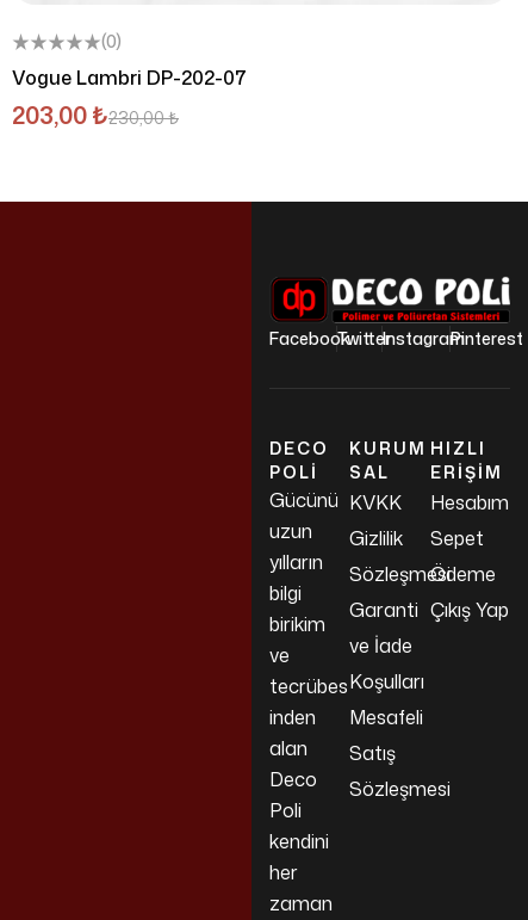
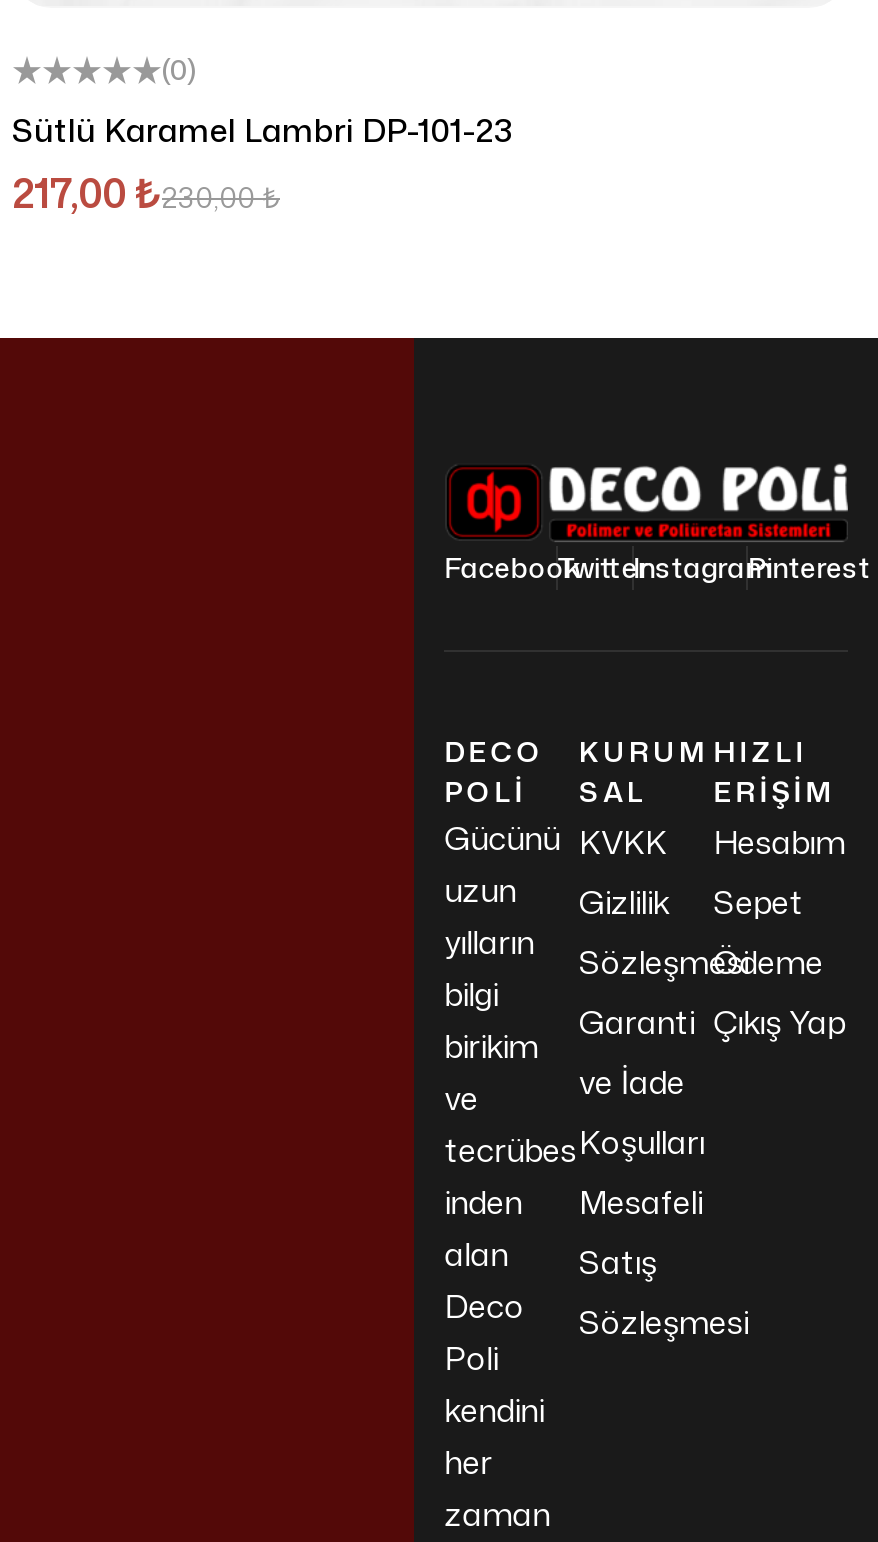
- Vogue Lambri DP-202-07
+ Sütlü Karamel Lambri DP-101-23

- 203,00 ₺ 230,00₺
+ 217,00 ₺ 230,00₺
